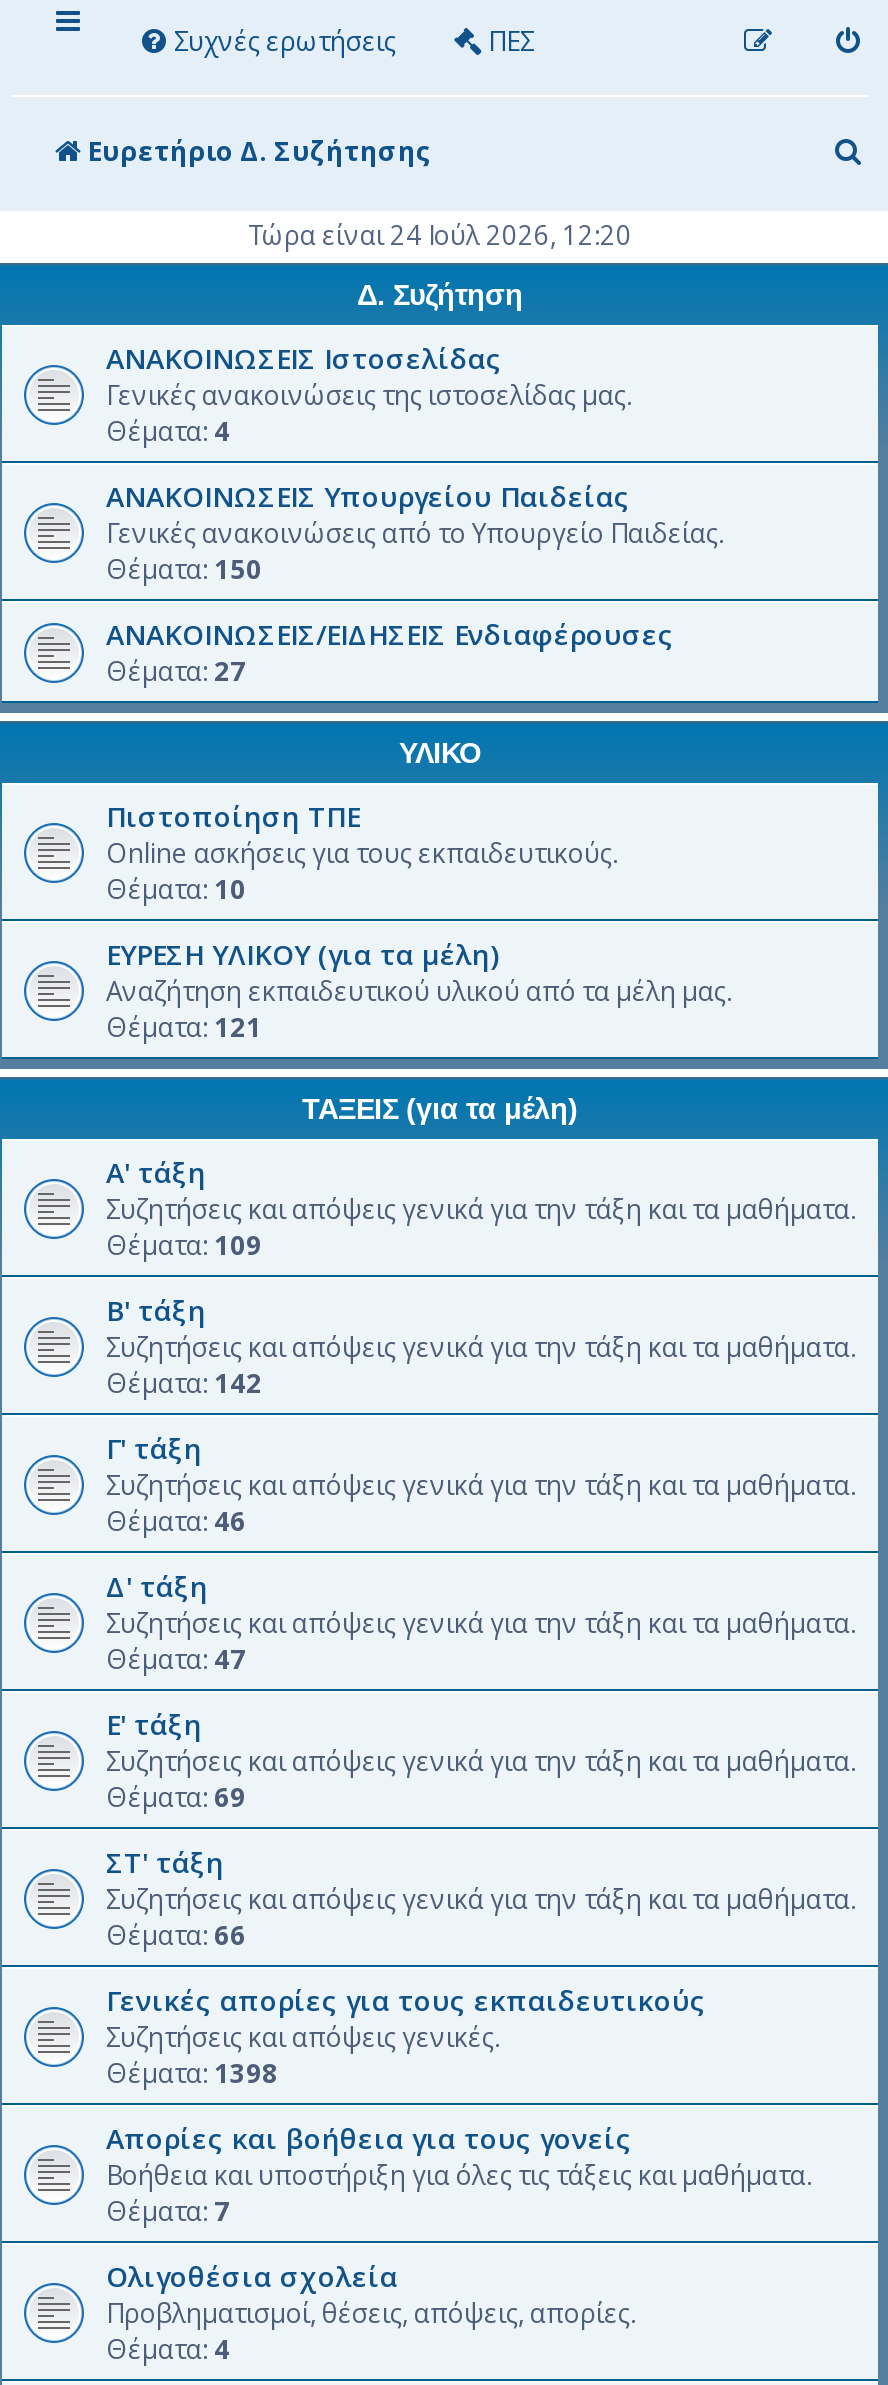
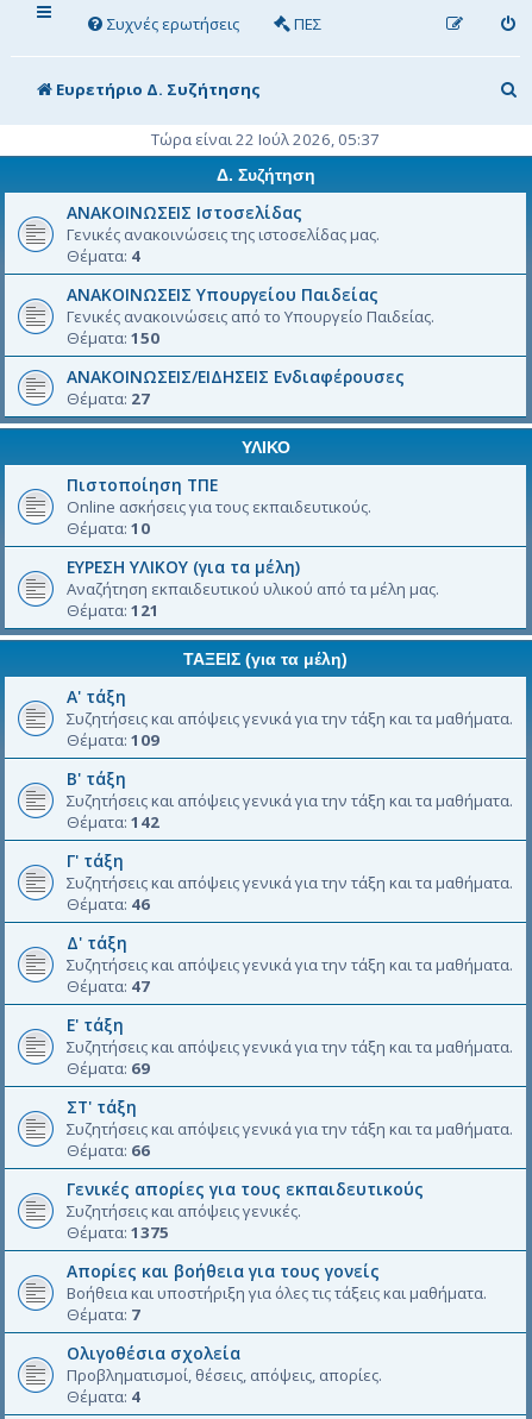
- Τώρα είναι 24 Ιούλ 2026, 12:20
+ Τώρα είναι 22 Ιούλ 2026, 05:37

- Θέματα: 1398
+ Θέματα: 1375
